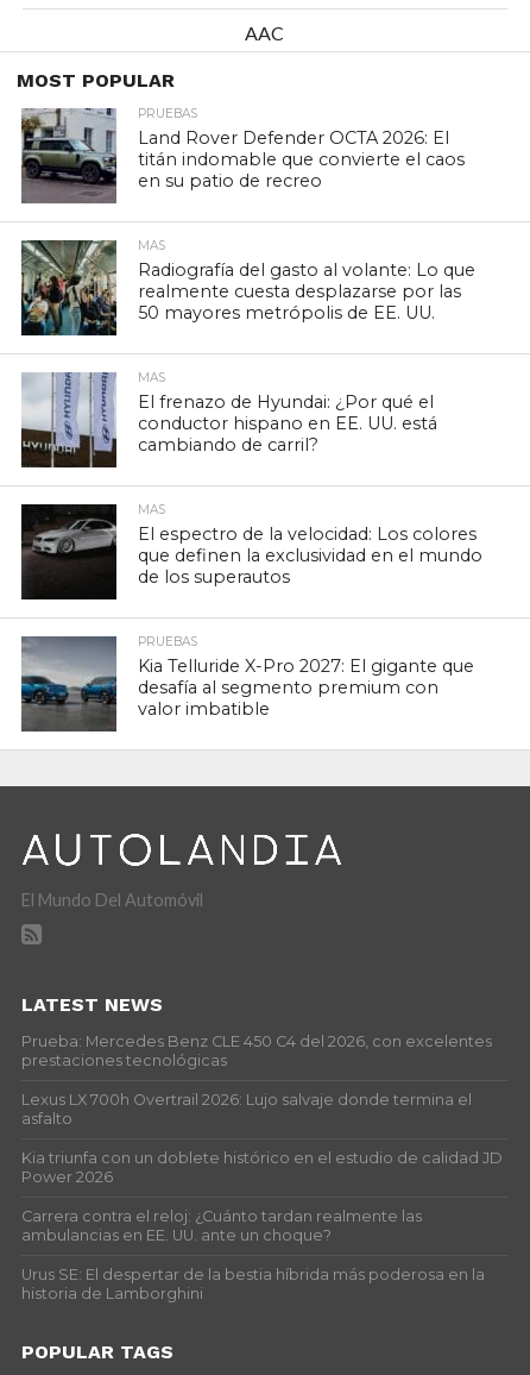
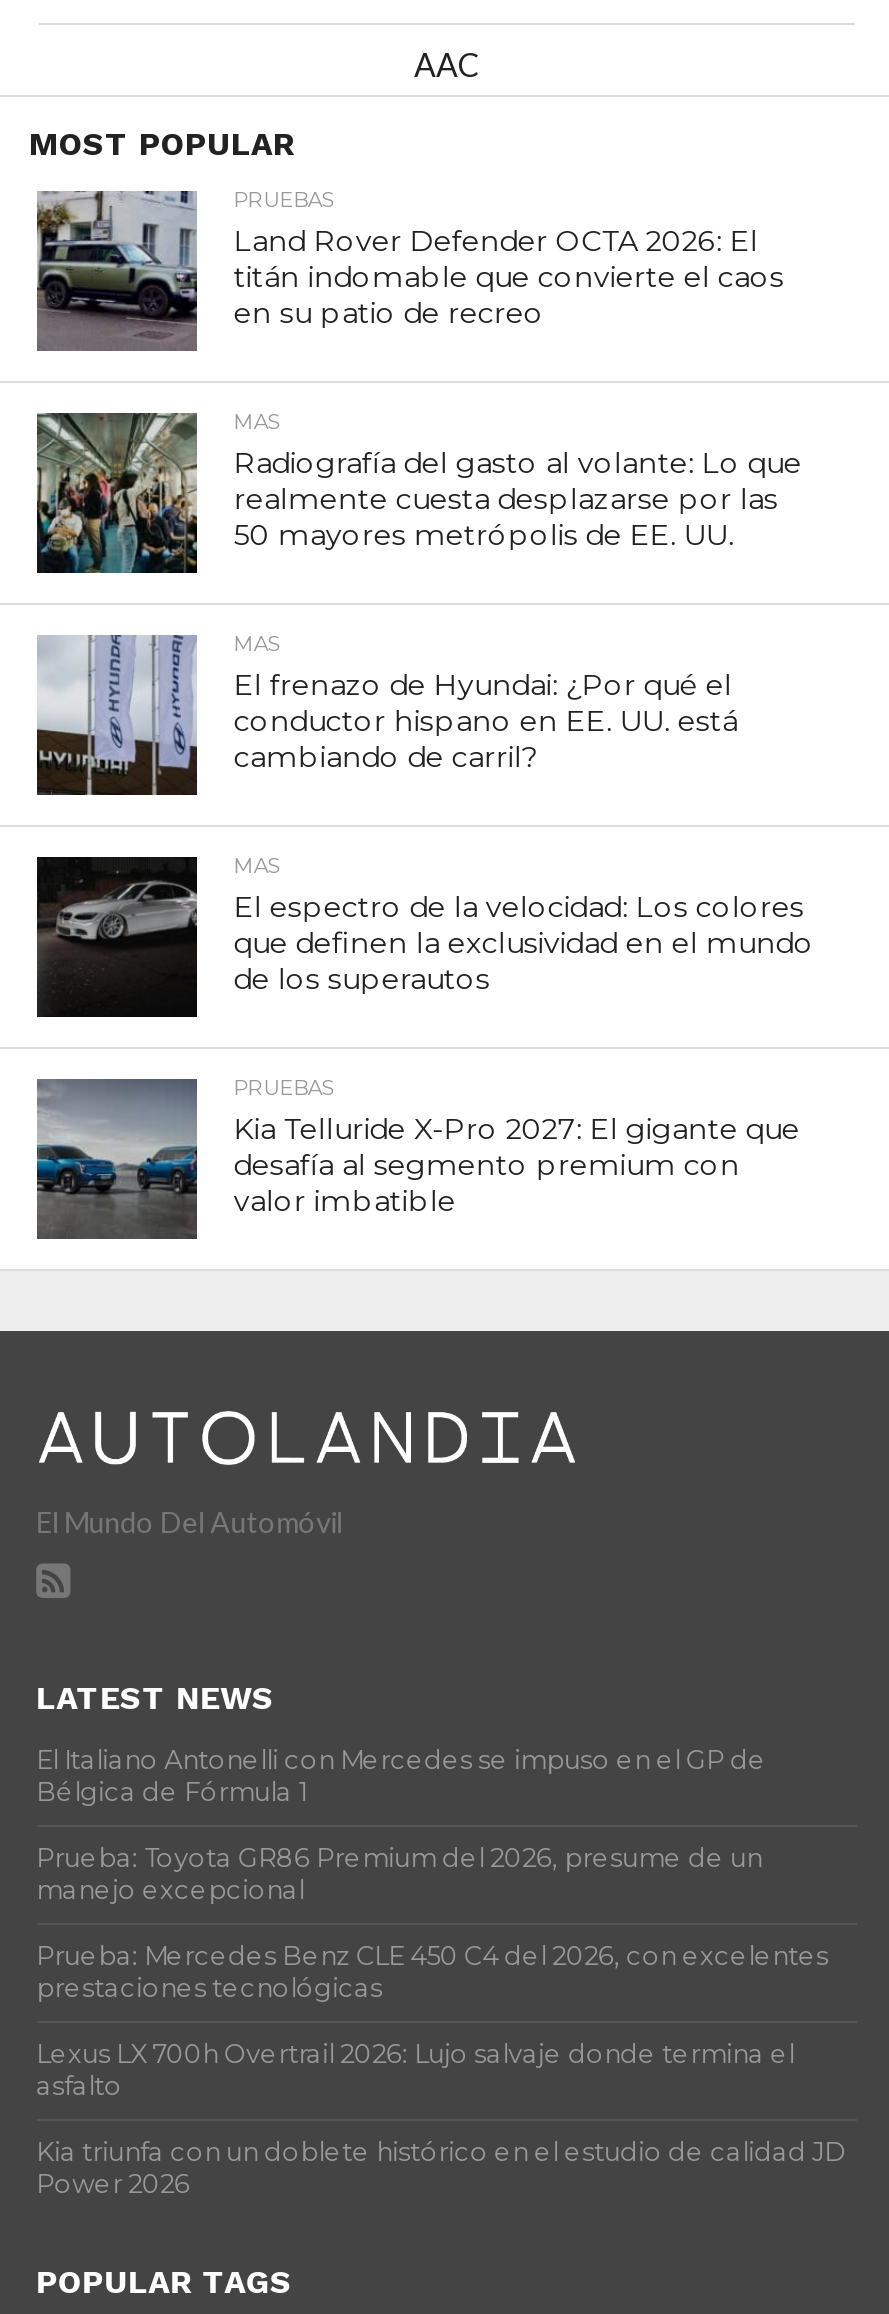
+ El Italiano Antonelli con Mercedes se impuso en el GP de
+ Bélgica de Fórmula 1
+ Prueba: Toyota GR86 Premium del 2026, presume de un
+ manejo excepcional

moved down: Prueba: Mercedes Benz CLE 450 C4 del 2026, con excelentes | prestaciones tecnológicas | Lexus LX 700h Overtrail 2026: Lujo salvaje donde termina el | asfalto | Kia triunfa con un doblete histórico en el estudio de calidad JD | Power 2026

- Carrera contra el reloj: ¿Cuánto tardan realmente las
- ambulancias en EE. UU. ante un choque?
- Urus SE: El despertar de la bestia híbrida más poderosa en la
- historia de Lamborghini
